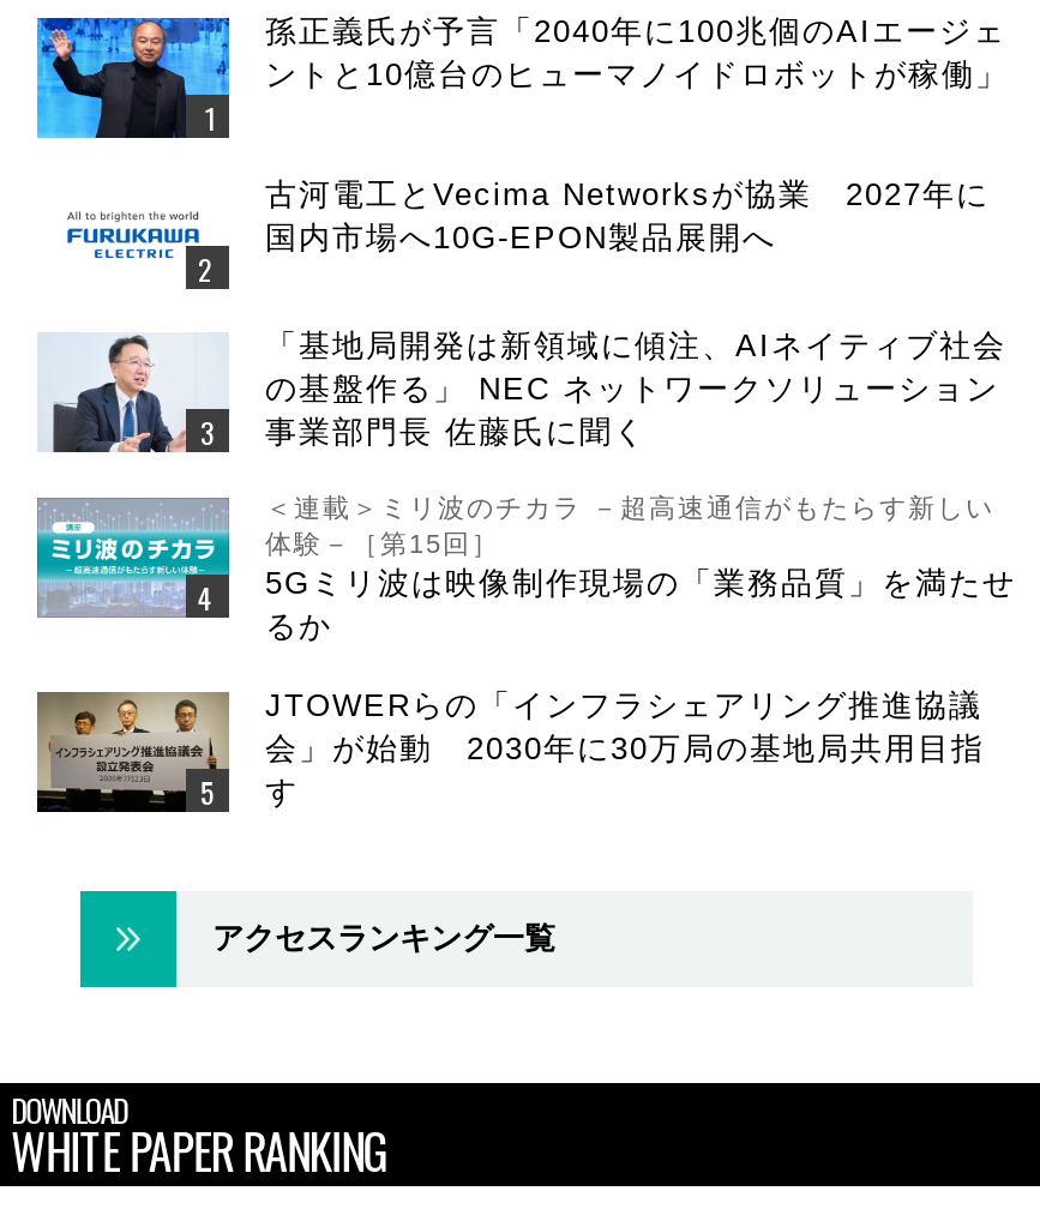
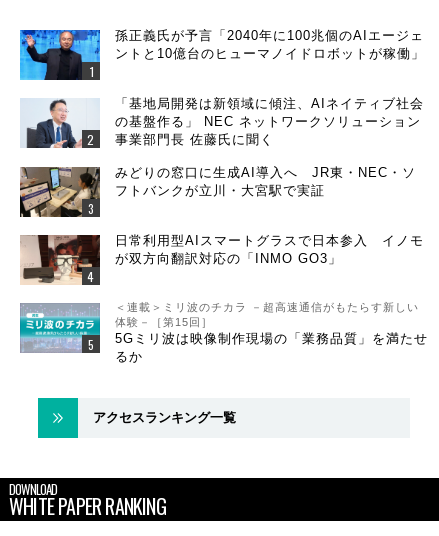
- [image]
+ [image]

- 古河電工とVecima Networksが協業 2027年に
- 国内市場へ10G-EPON製品展開へ

moved up: [image] | 「基地局開発は新領域に傾注、AIネイティブ社会 | の基盤作る」 NEC ネットワークソリューション | 事業部門長 佐藤氏に聞く

+ みどりの窓口に生成AI導入へ JR東・NEC・ソ
+ フトバンクが立川・大宮駅で実証
+ 日常利用型AIスマートグラスで日本参入 イノモ
+ が双方向翻訳対応の「INMO GO3」

moved down: [image] | ＜連載＞ミリ波のチカラ －超高速通信がもたらす新しい | 体験－［第15回］ | 5Gミリ波は映像制作現場の「業務品質」を満たせ | るか

- [image]
+ [image]

- JTOWERらの「インフラシェアリング推進協議
- 会」が始動 2030年に30万局の基地局共用目指
- す
